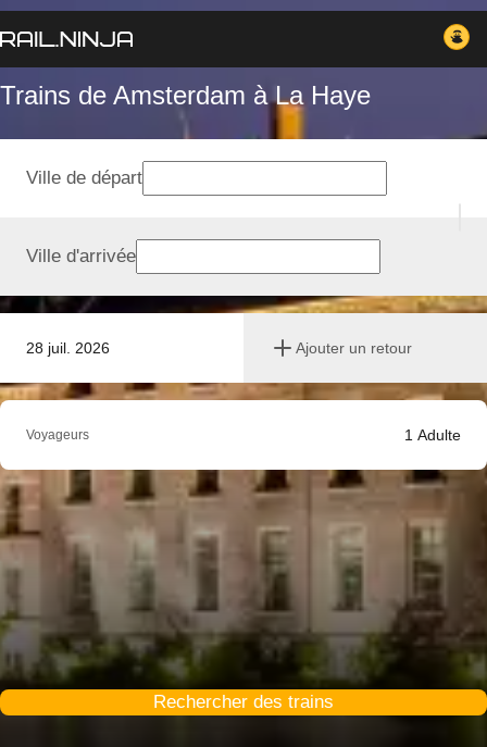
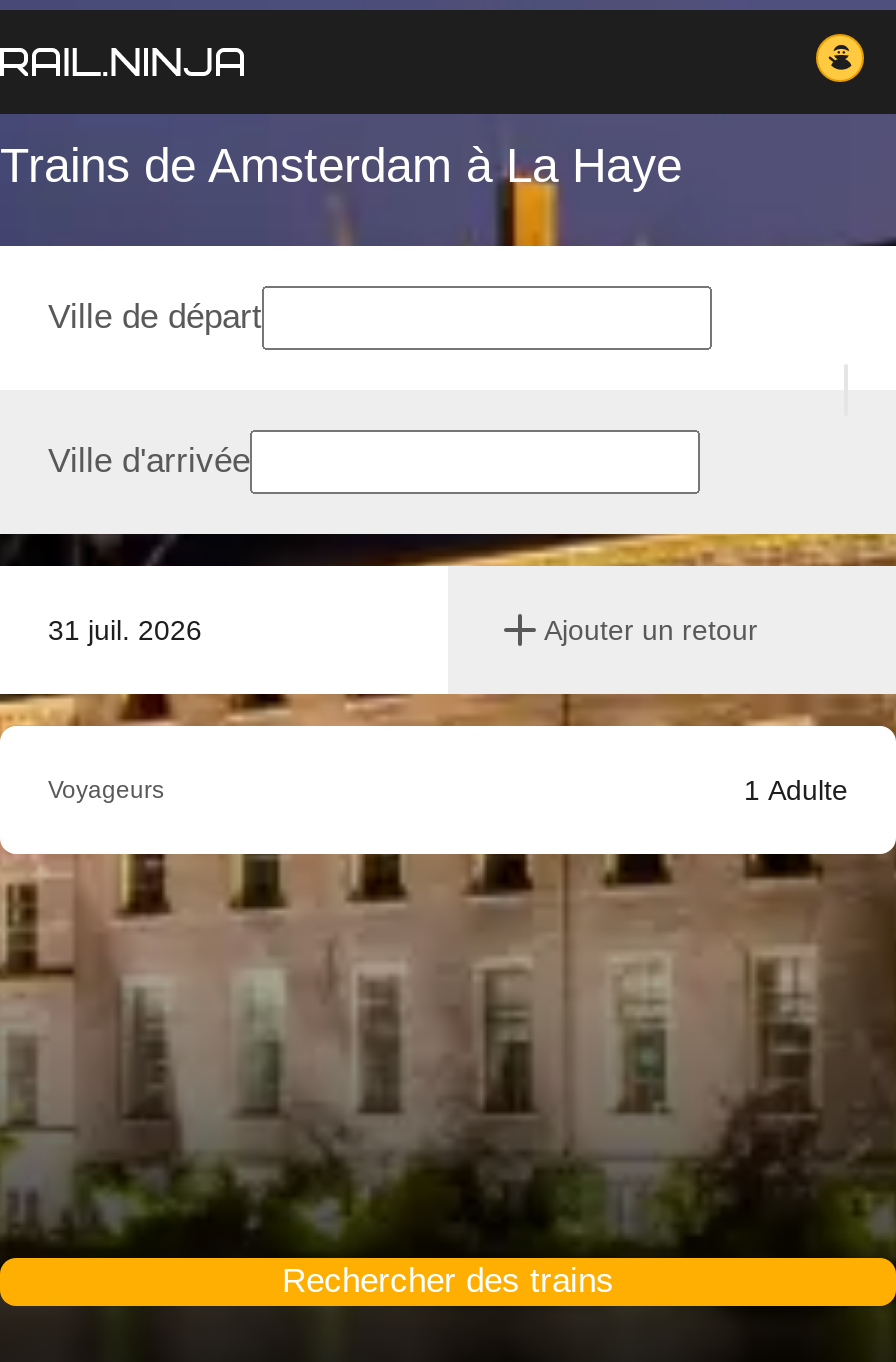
- 28 juil. 2026
+ 31 juil. 2026
